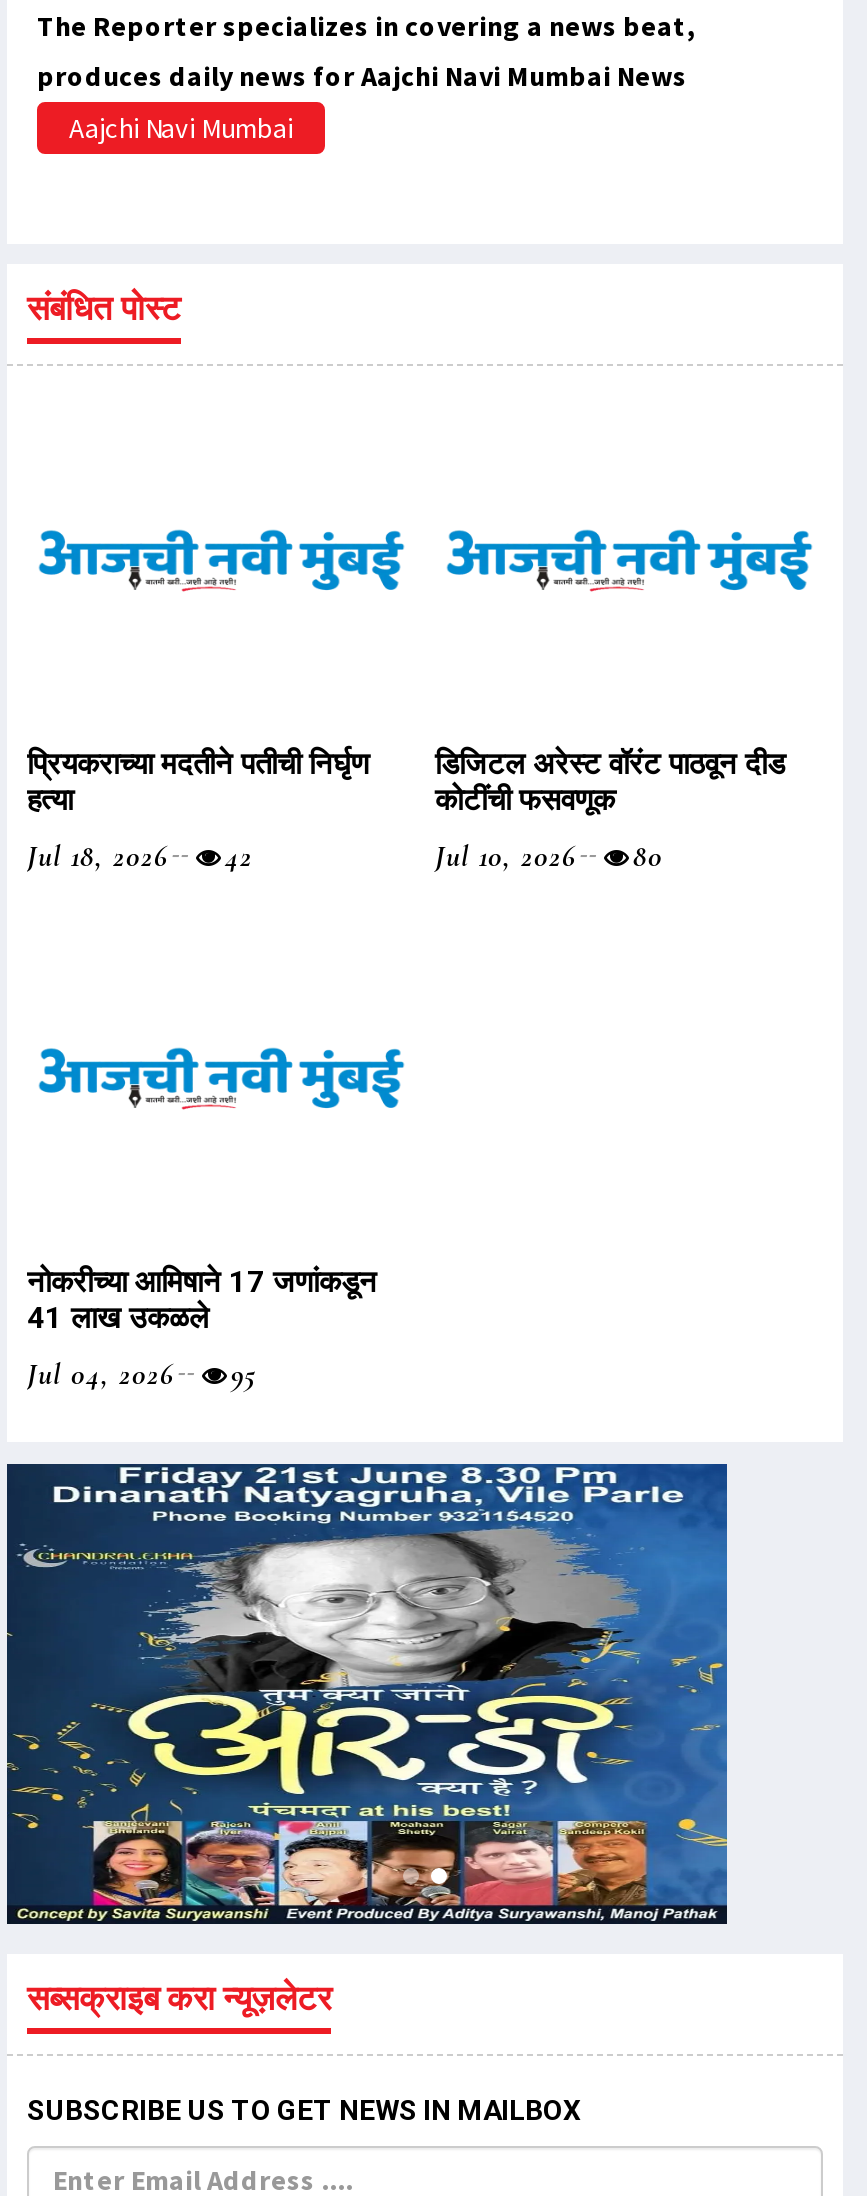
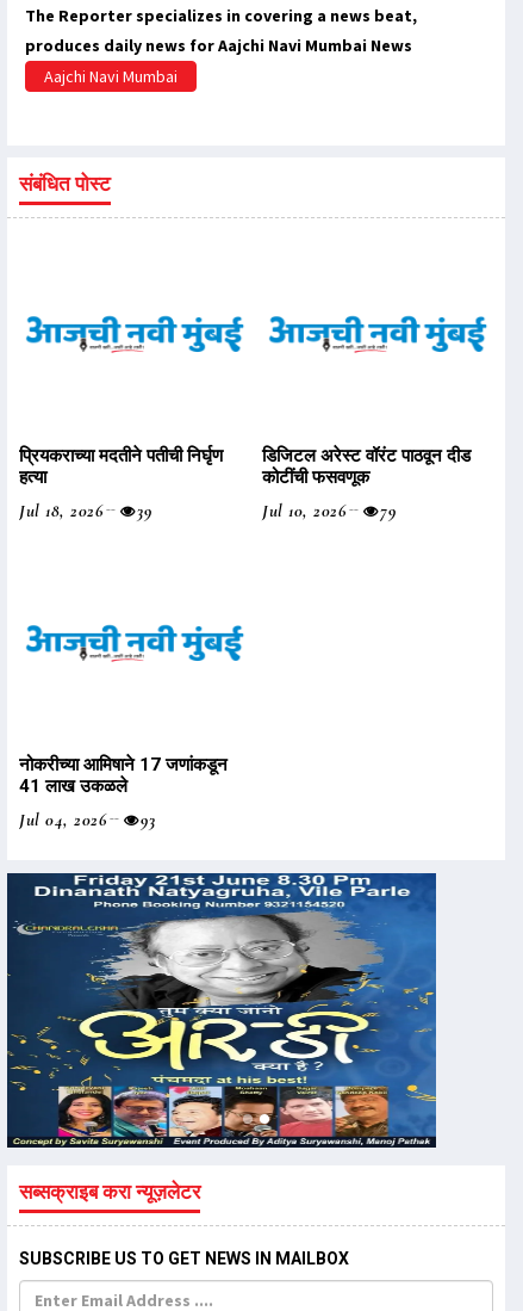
- Jul 18, 2026 42
+ Jul 18, 2026 39

- Jul 10, 2026 80
+ Jul 10, 2026 79

- Jul 04, 2026 95
+ Jul 04, 2026 93
